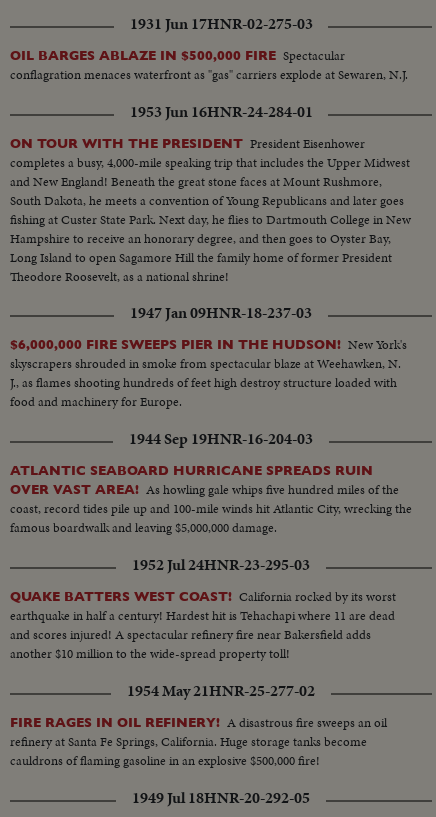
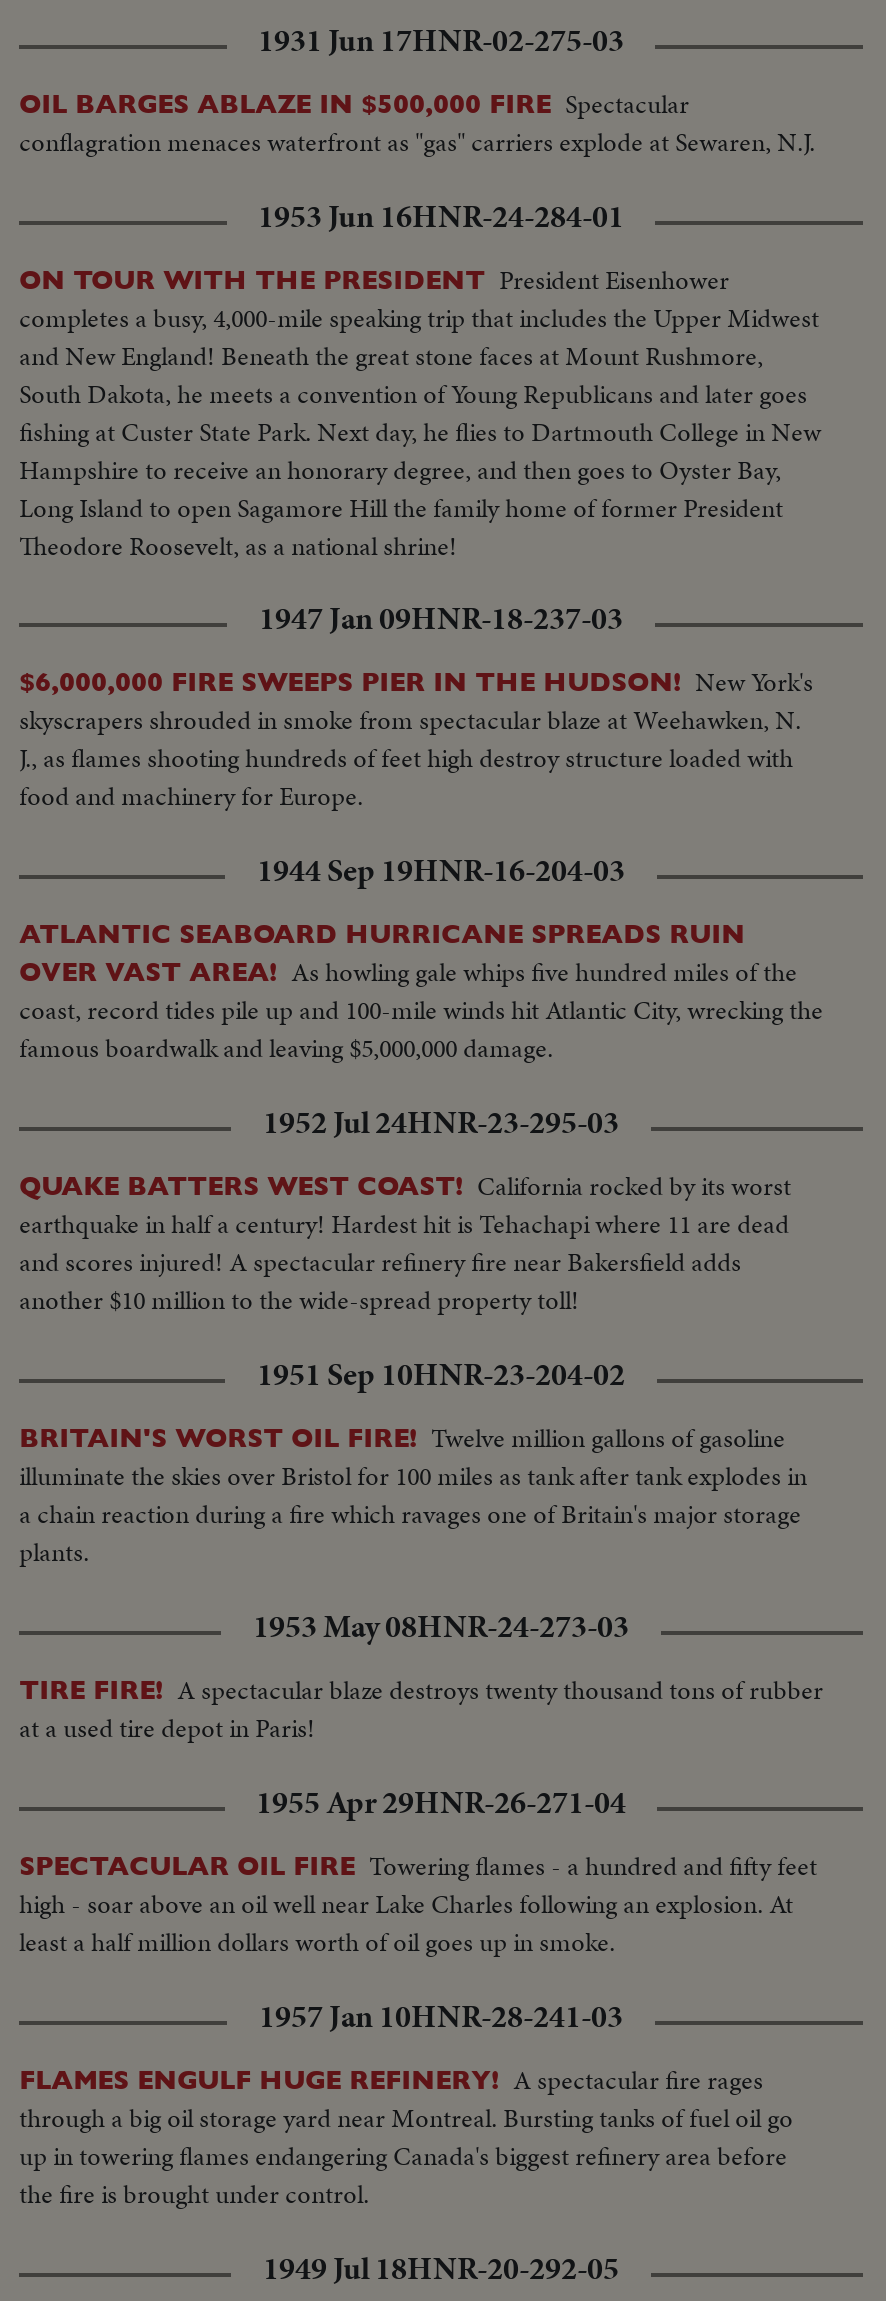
- 1954 May 21HNR-25-277-02
- FIRE RAGES IN OIL REFINERY! A disastrous fire sweeps an oil
- refinery at Santa Fe Springs, California. Huge storage tanks become
- cauldrons of flaming gasoline in an explosive $500,000 fire!
+ 1951 Sep 10HNR-23-204-02
+ BRITAIN'S WORST OIL FIRE! Twelve million gallons of gasoline
+ illuminate the skies over Bristol for 100 miles as tank after tank explodes in
+ a chain reaction during a fire which ravages one of Britain's major storage
+ plants.
+ 1953 May 08HNR-24-273-03
+ TIRE FIRE! A spectacular blaze destroys twenty thousand tons of rubber
+ at a used tire depot in Paris!
+ 1955 Apr 29HNR-26-271-04
+ SPECTACULAR OIL FIRE Towering flames - a hundred and fifty feet
+ high - soar above an oil well near Lake Charles following an explosion. At
+ least a half million dollars worth of oil goes up in smoke.
+ 1957 Jan 10HNR-28-241-03
+ FLAMES ENGULF HUGE REFINERY! A spectacular fire rages
+ through a big oil storage yard near Montreal. Bursting tanks of fuel oil go
+ up in towering flames endangering Canada's biggest refinery area before
+ the fire is brought under control.
